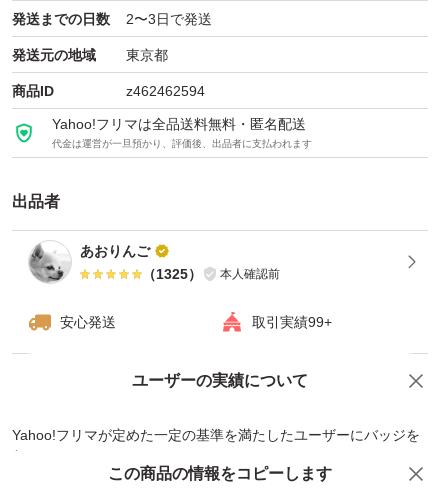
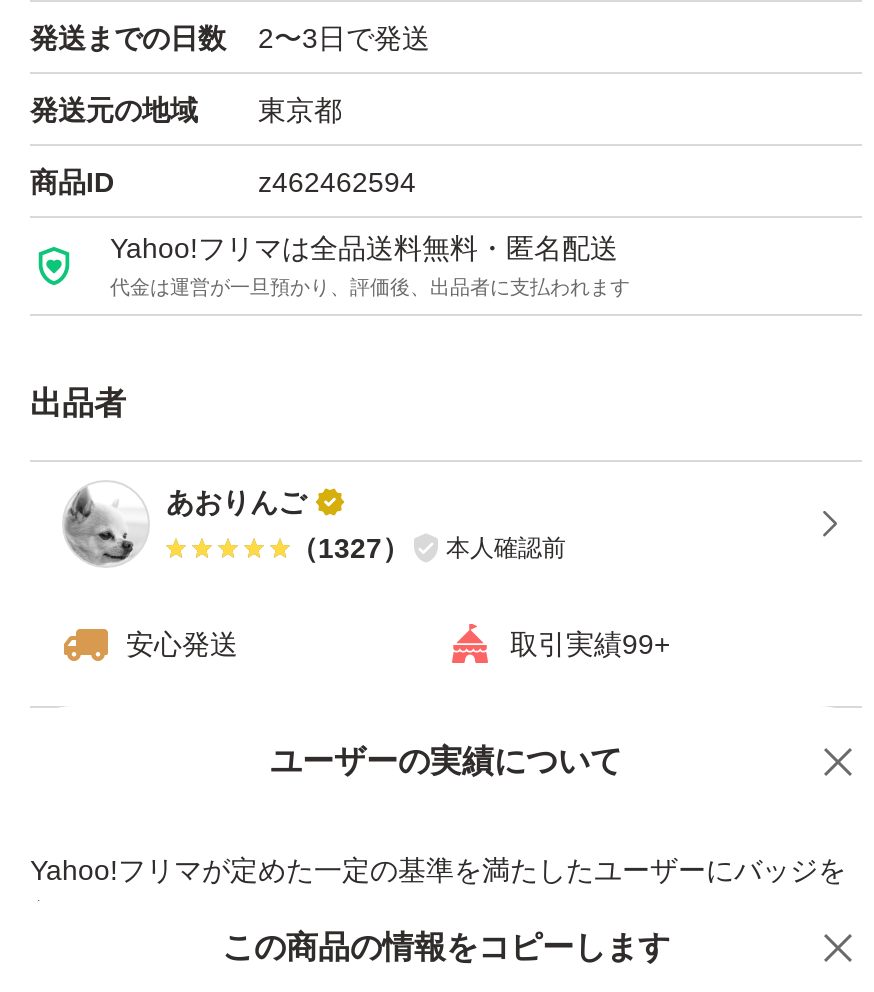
- （1325） 本人確認前
+ （1327） 本人確認前
